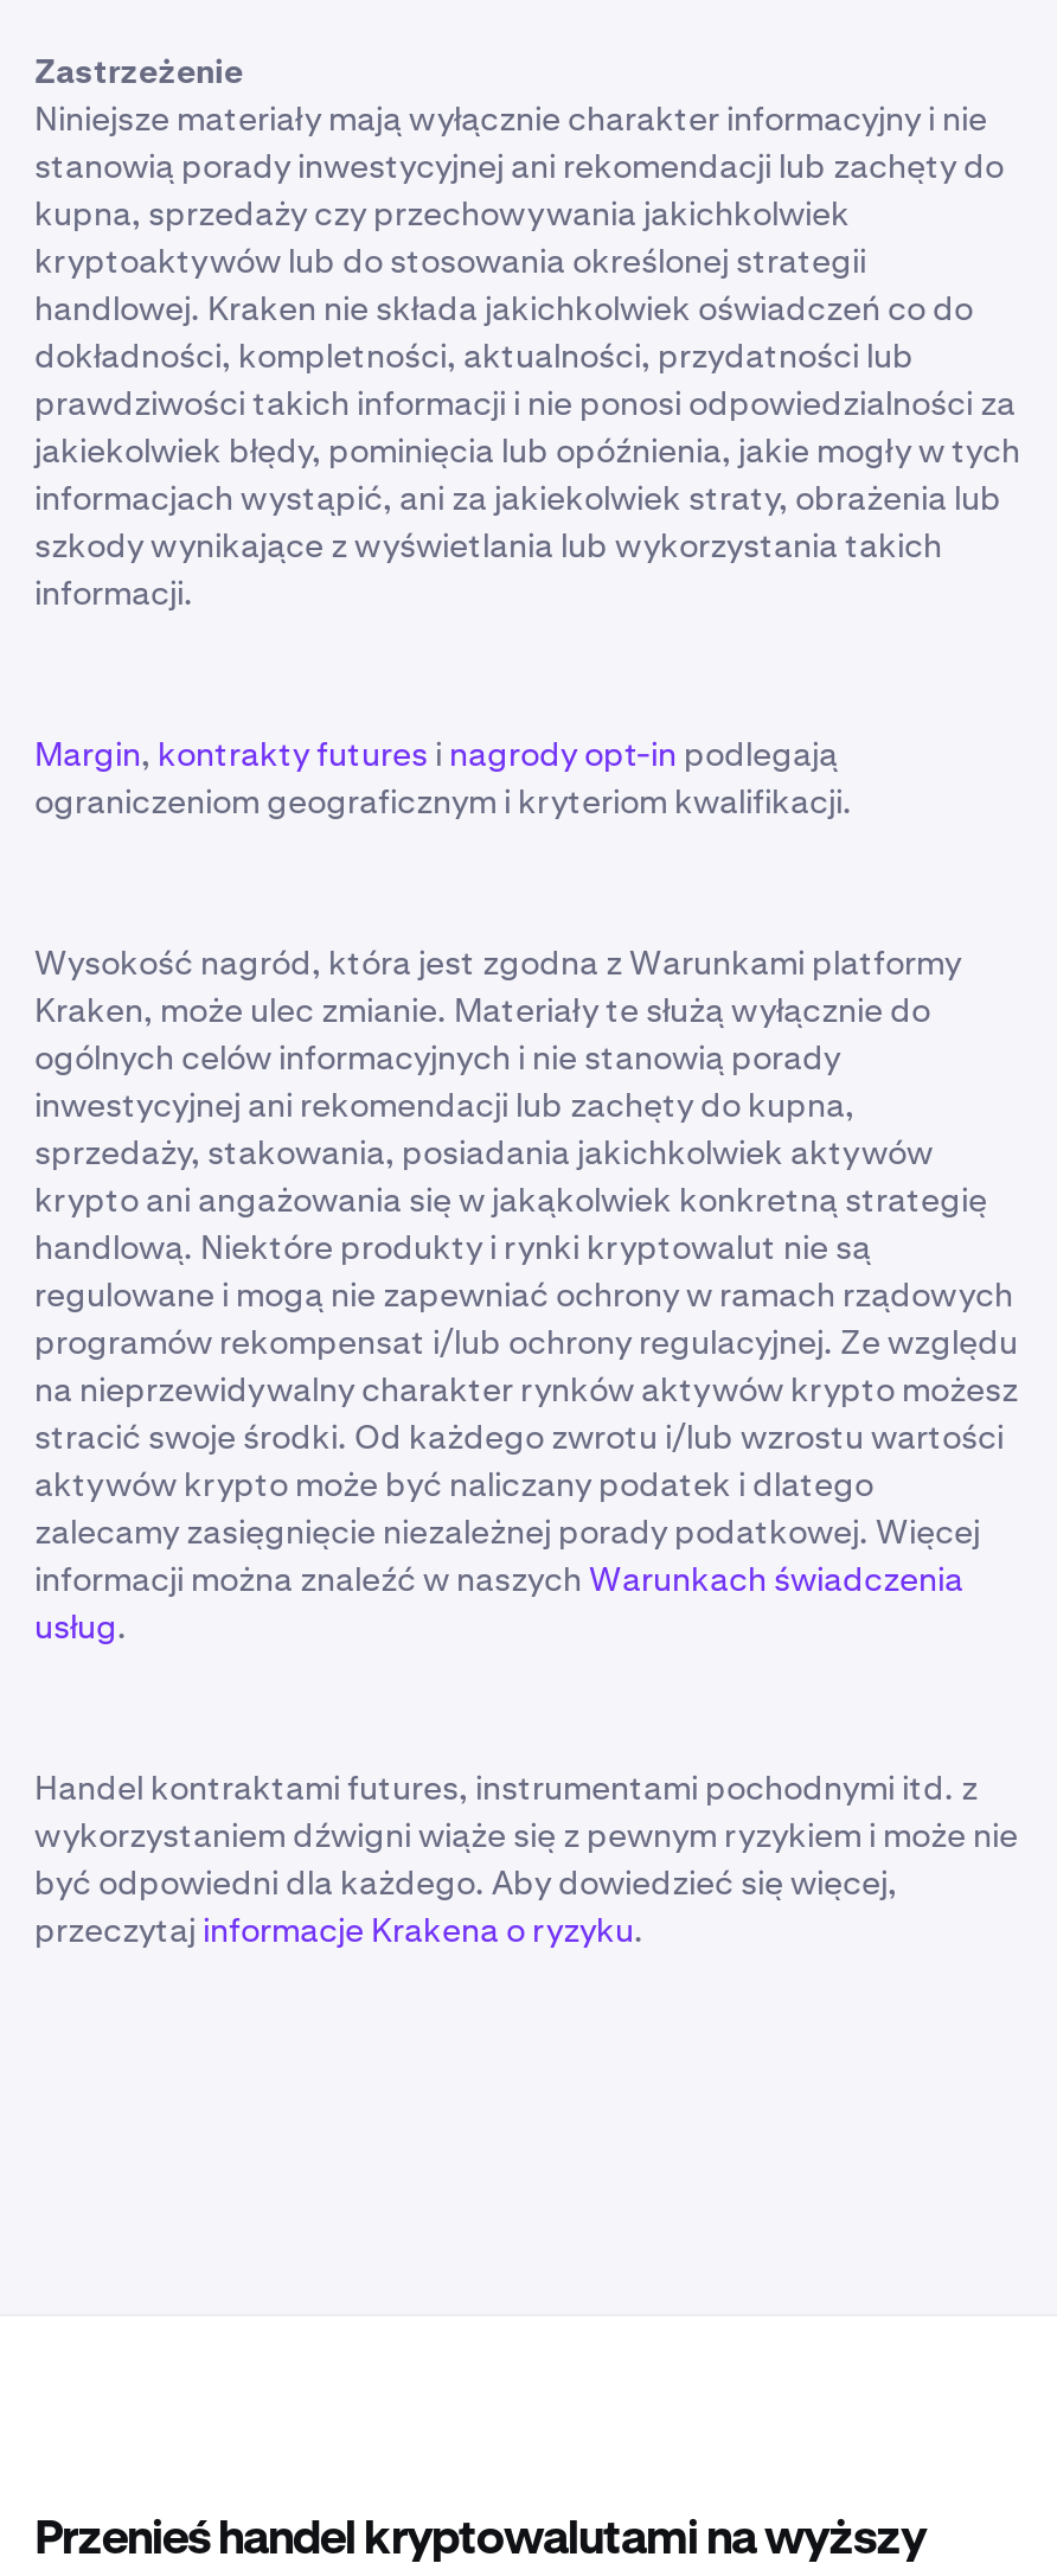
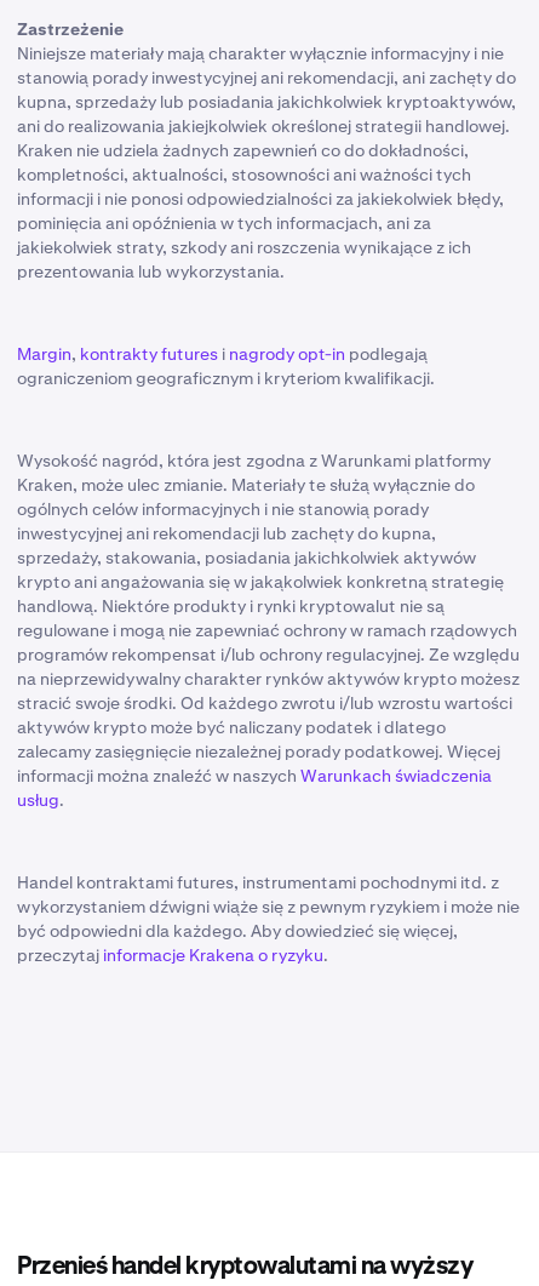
- Niniejsze materiały mają wyłącznie charakter informacyjny i nie
- stanowią porady inwestycyjnej ani rekomendacji lub zachęty do
- kupna, sprzedaży czy przechowywania jakichkolwiek
- kryptoaktywów lub do stosowania określonej strategii
- handlowej. Kraken nie składa jakichkolwiek oświadczeń co do
- dokładności, kompletności, aktualności, przydatności lub
- prawdziwości takich informacji i nie ponosi odpowiedzialności za
- jakiekolwiek błędy, pominięcia lub opóźnienia, jakie mogły w tych
- informacjach wystąpić, ani za jakiekolwiek straty, obrażenia lub
- szkody wynikające z wyświetlania lub wykorzystania takich
- informacji.
+ Niniejsze materiały mają charakter wyłącznie informacyjny i nie
+ stanowią porady inwestycyjnej ani rekomendacji, ani zachęty do
+ kupna, sprzedaży lub posiadania jakichkolwiek kryptoaktywów,
+ ani do realizowania jakiejkolwiek określonej strategii handlowej.
+ Kraken nie udziela żadnych zapewnień co do dokładności,
+ kompletności, aktualności, stosowności ani ważności tych
+ informacji i nie ponosi odpowiedzialności za jakiekolwiek błędy,
+ pominięcia ani opóźnienia w tych informacjach, ani za
+ jakiekolwiek straty, szkody ani roszczenia wynikające z ich
+ prezentowania lub wykorzystania.
